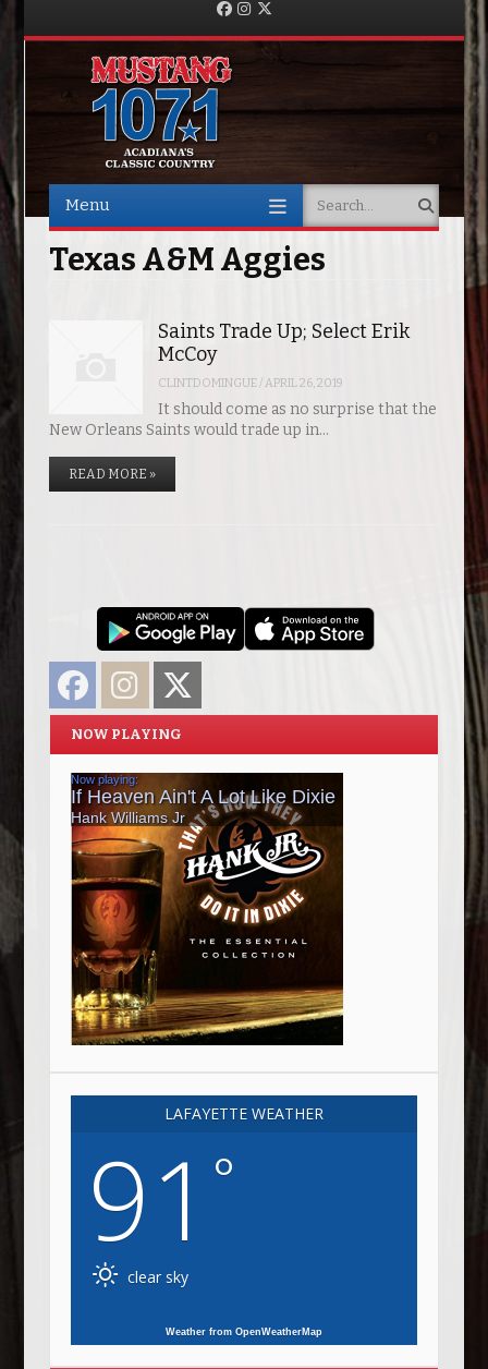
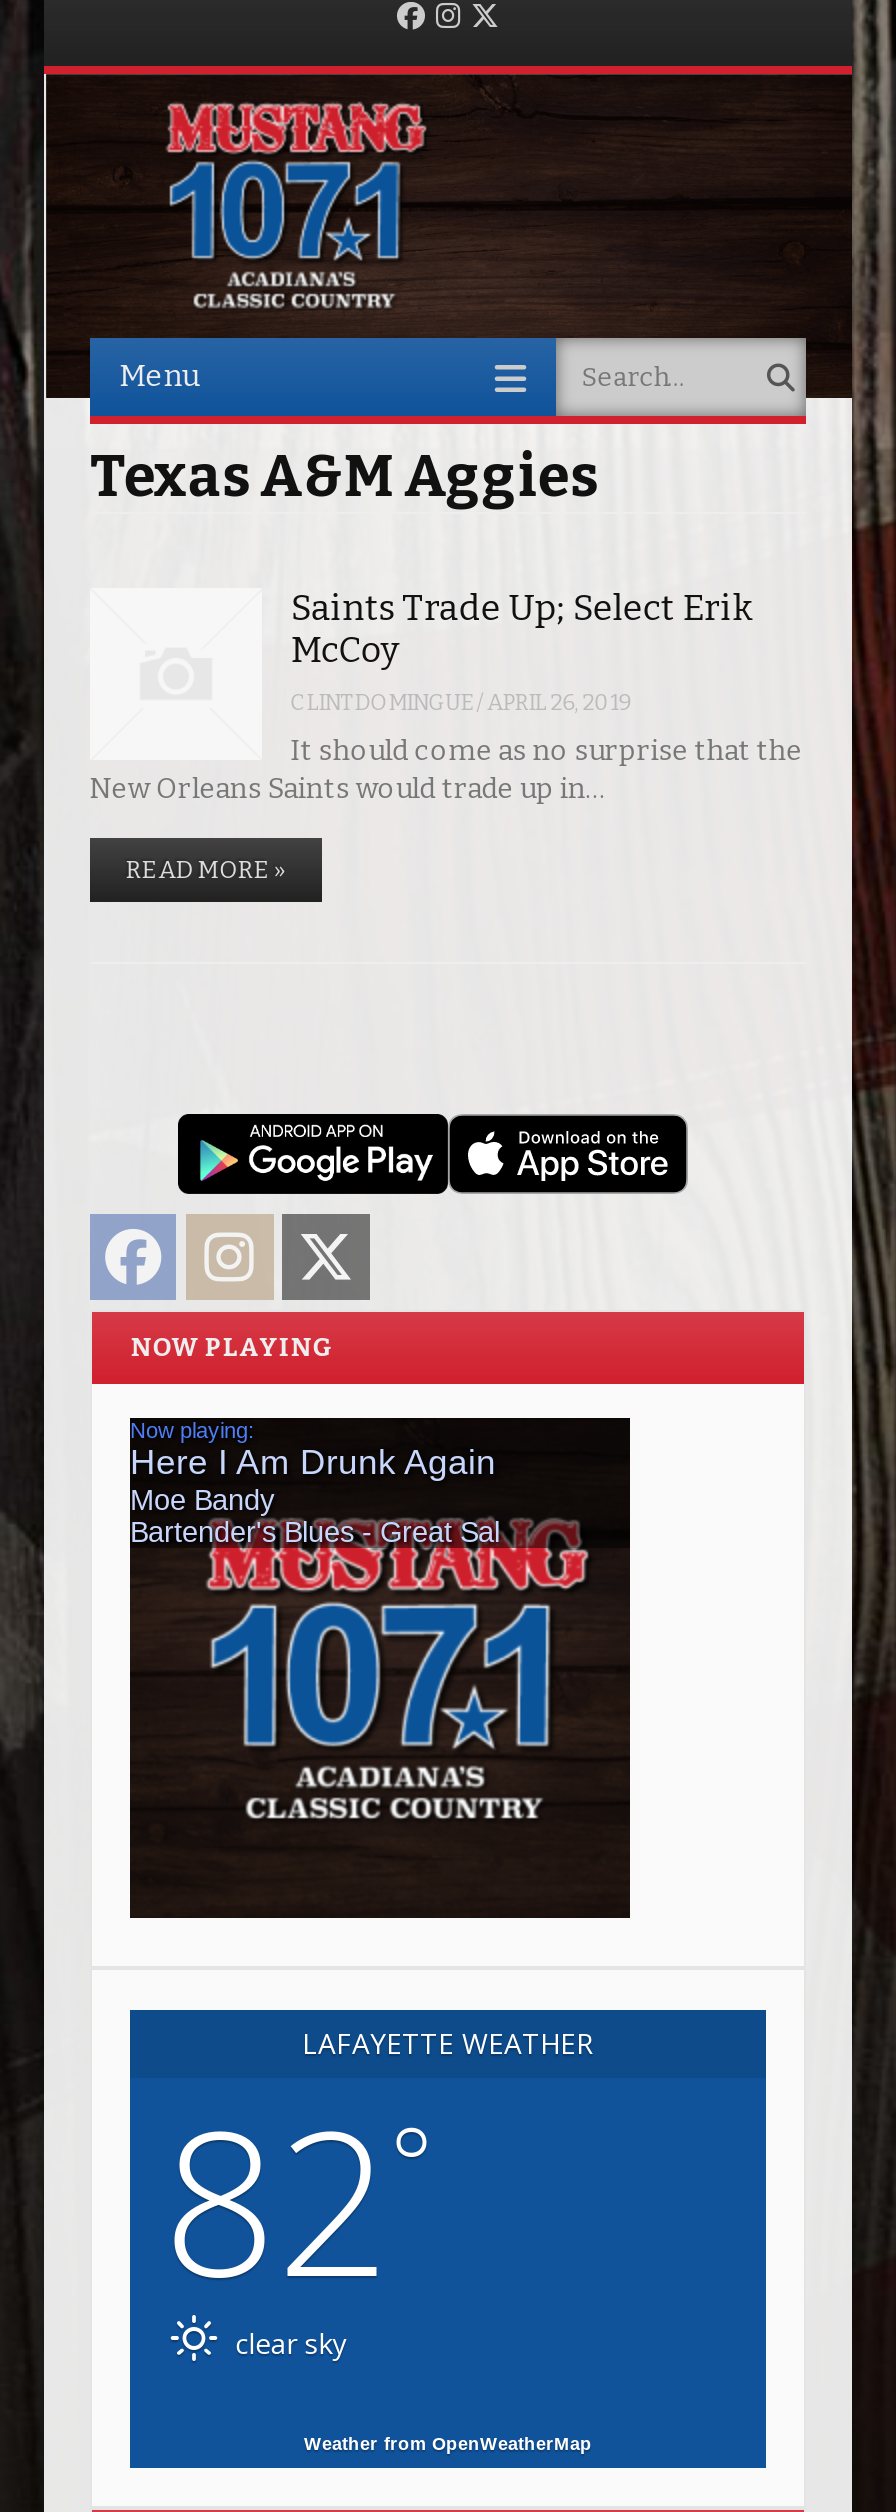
- [image]
+ [image]

- 91°
+ 82°
